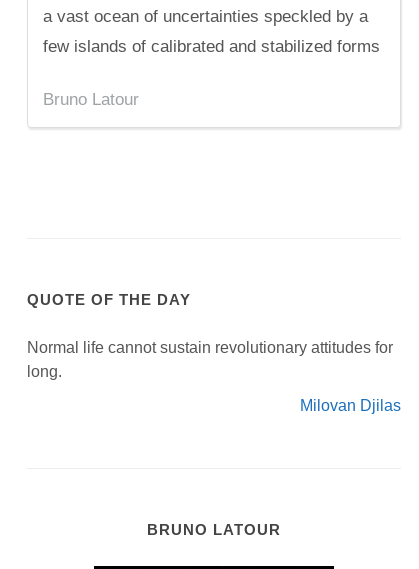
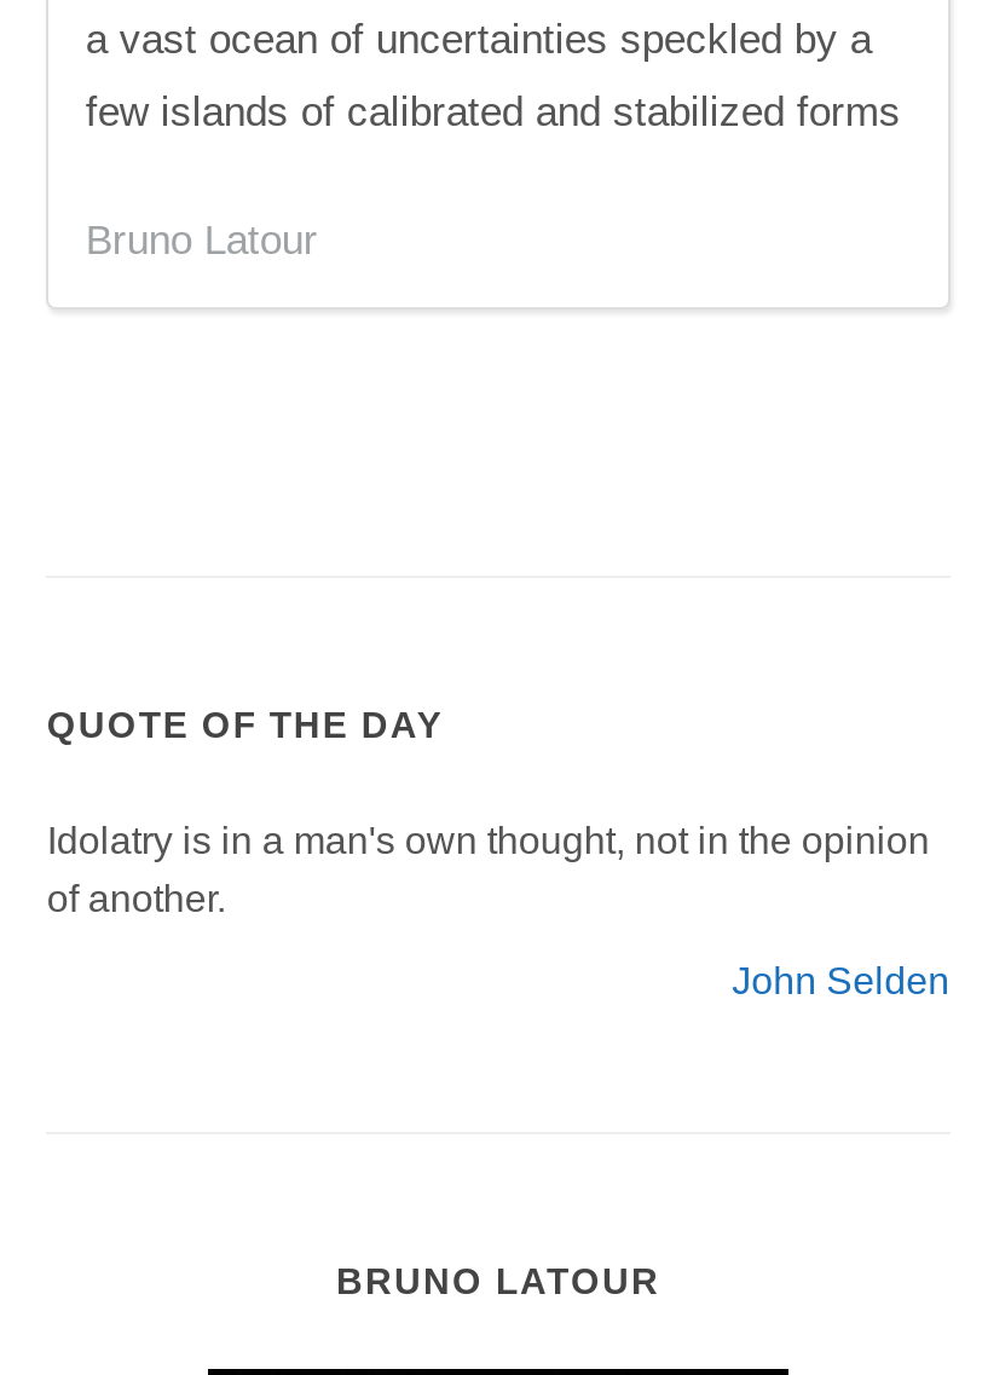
- Normal life cannot sustain revolutionary attitudes for
- long.
+ Idolatry is in a man's own thought, not in the opinion
+ of another.

- Milovan Djilas
+ John Selden
